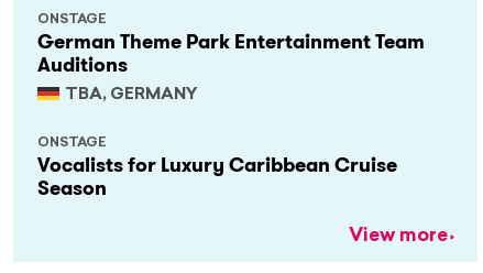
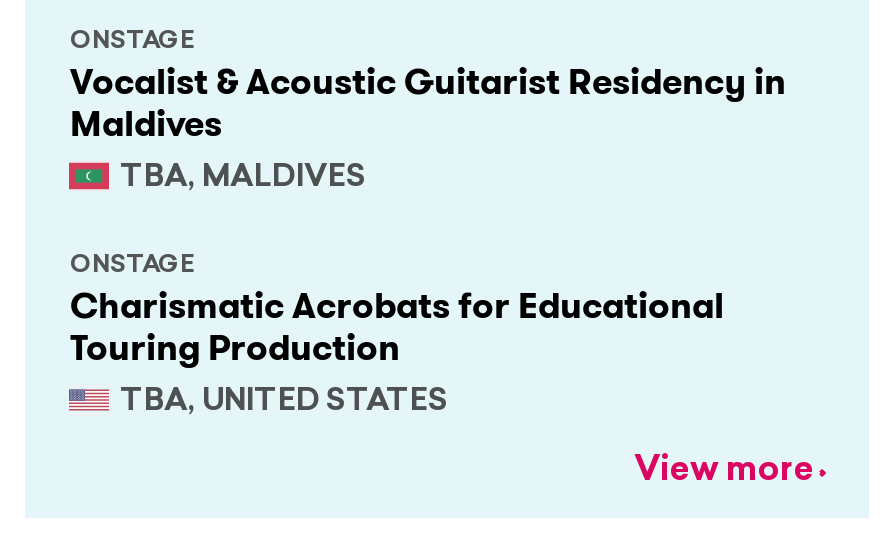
- German Theme Park Entertainment Team
- Auditions
- TBA, GERMANY
+ Vocalist & Acoustic Guitarist Residency in
+ Maldives
+ TBA, MALDIVES

- Vocalists for Luxury Caribbean Cruise
- Season
+ Charismatic Acrobats for Educational
+ Touring Production
+ TBA, UNITED STATES
